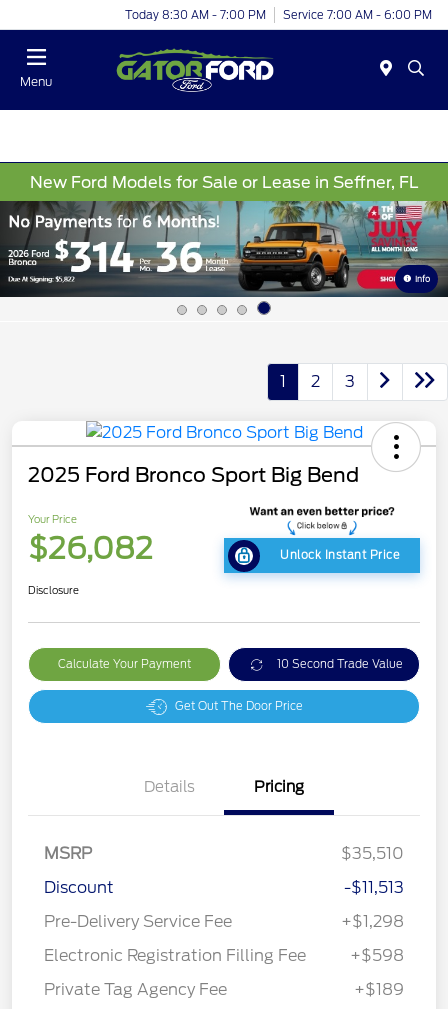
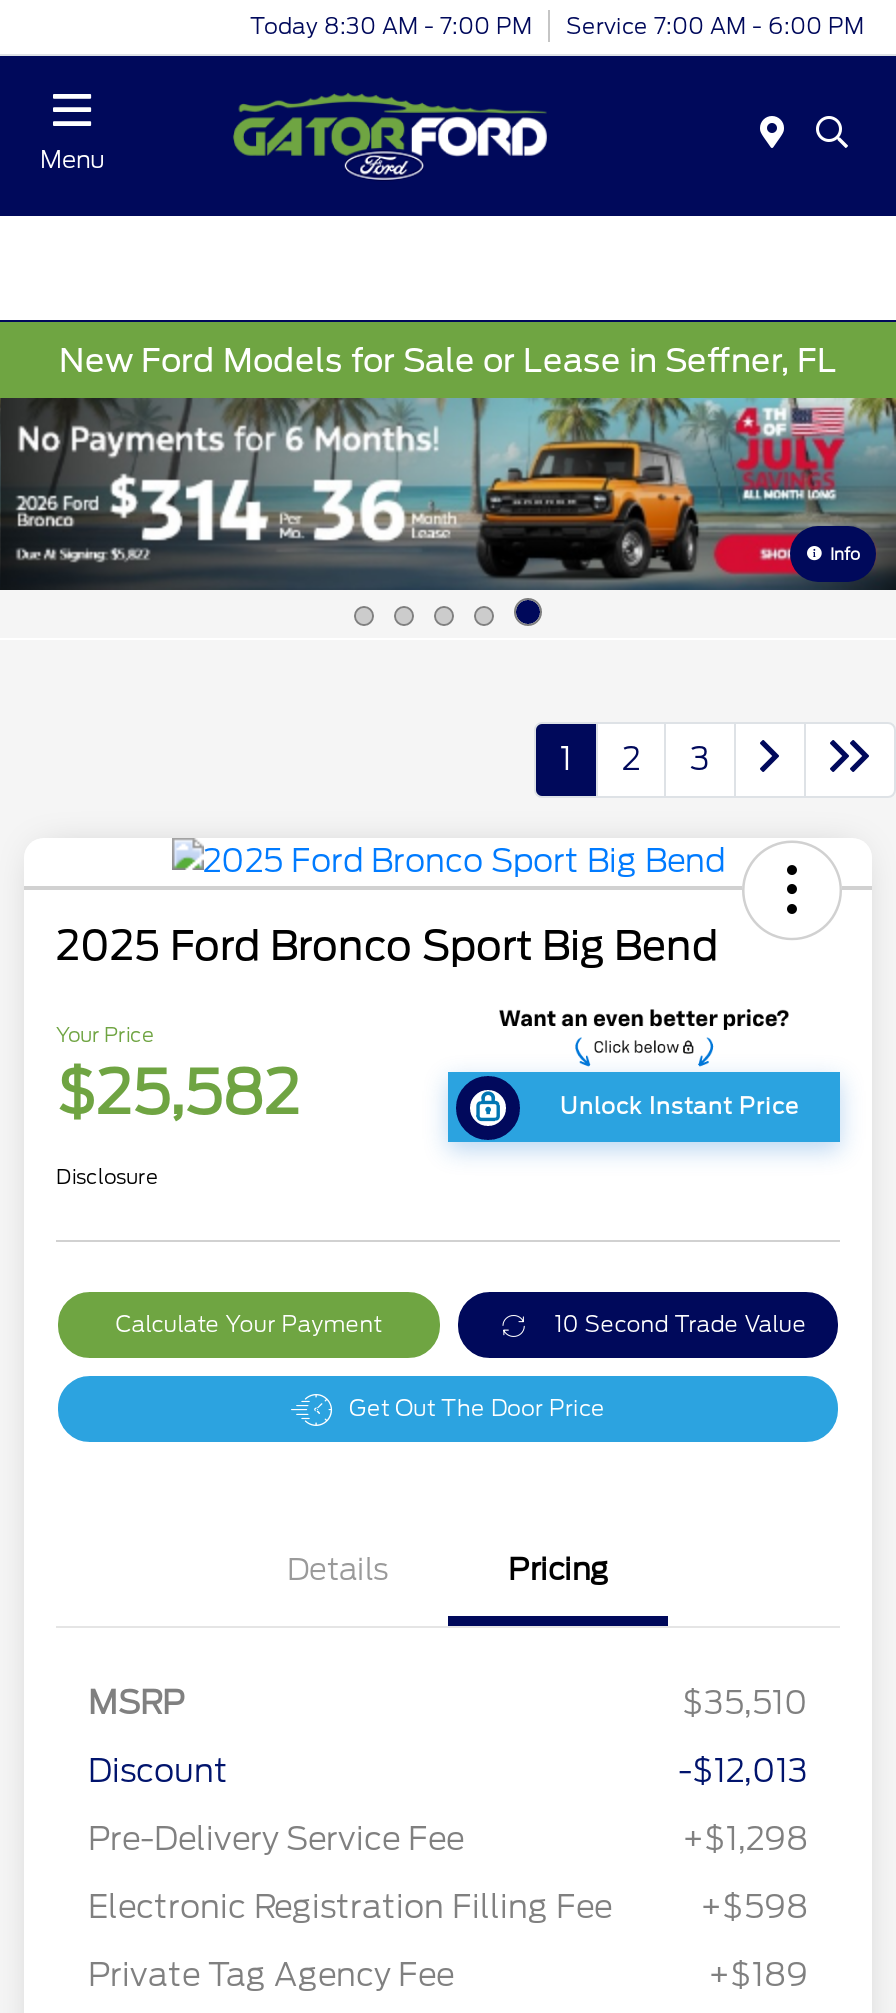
- $26,082
+ $25,582

- -$11,513
+ -$12,013
